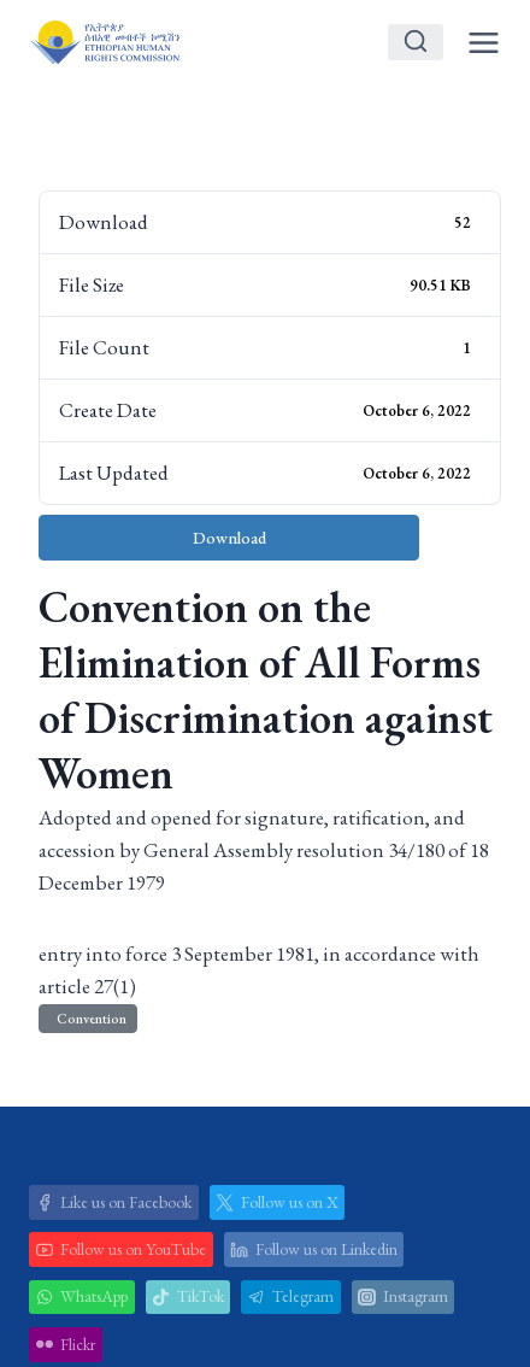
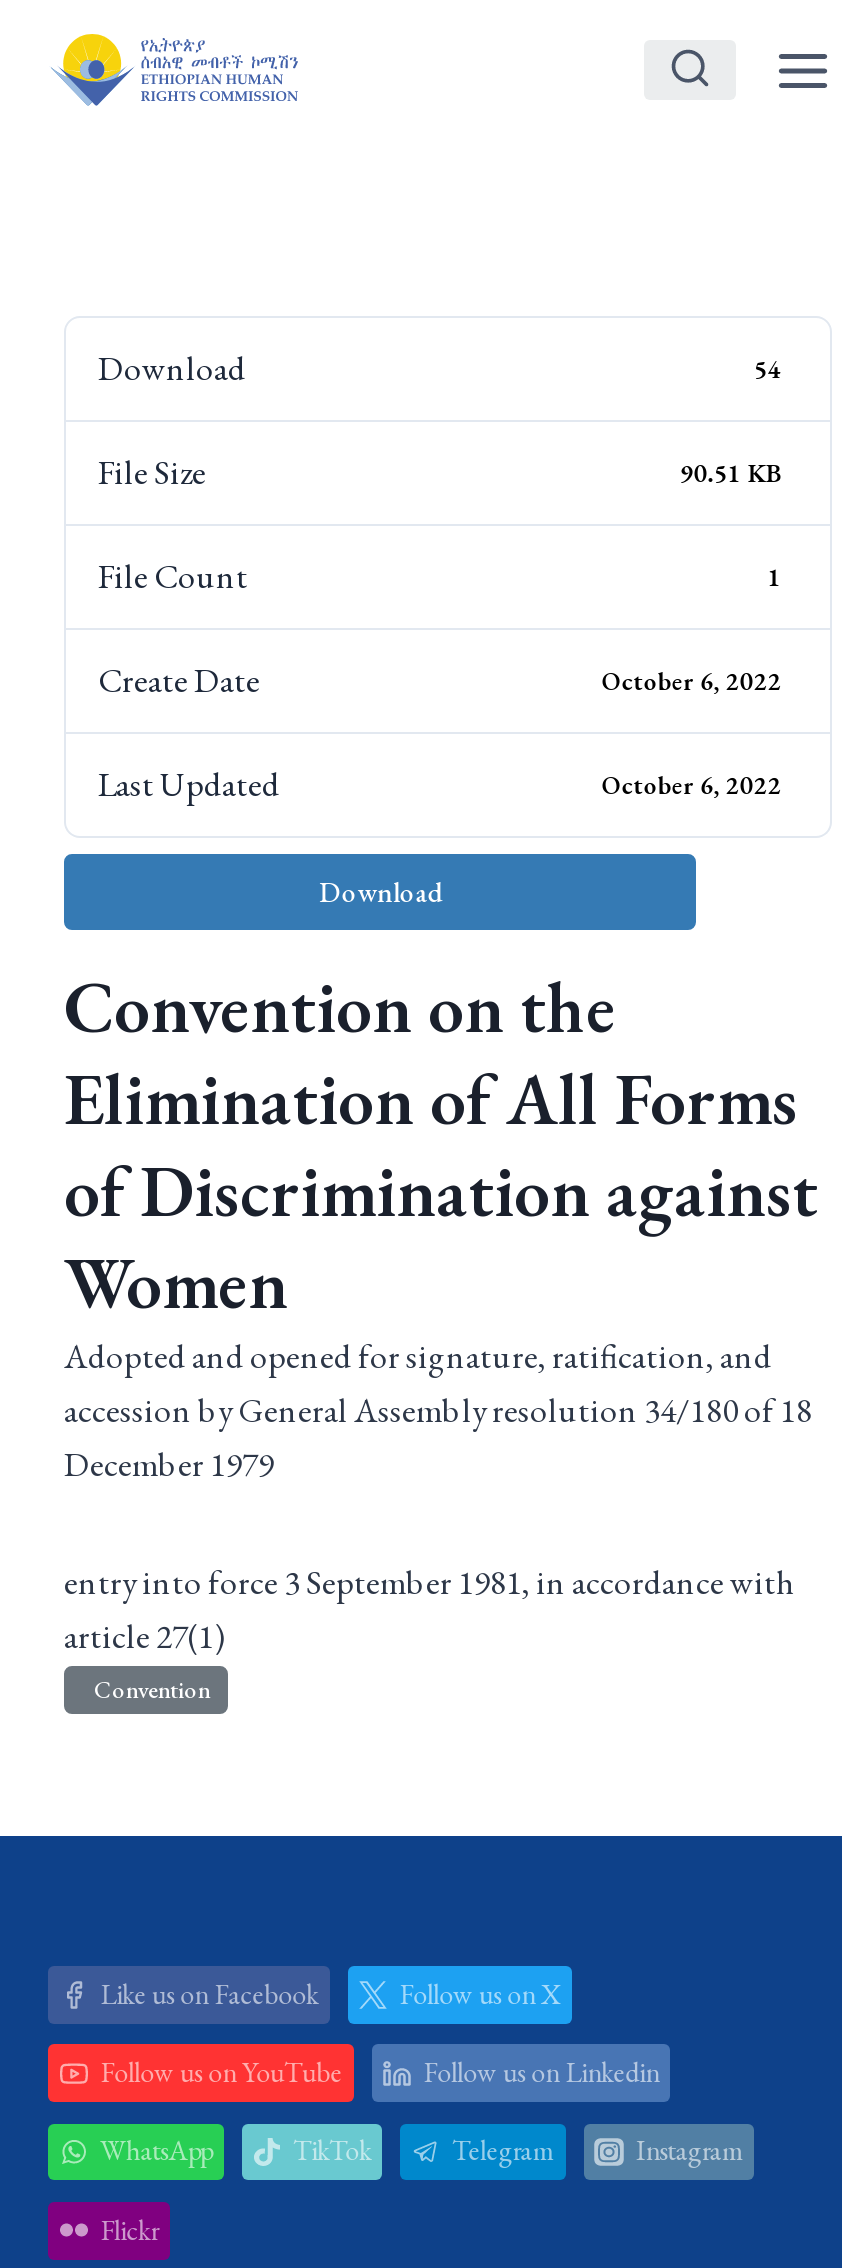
- 52
+ 54
